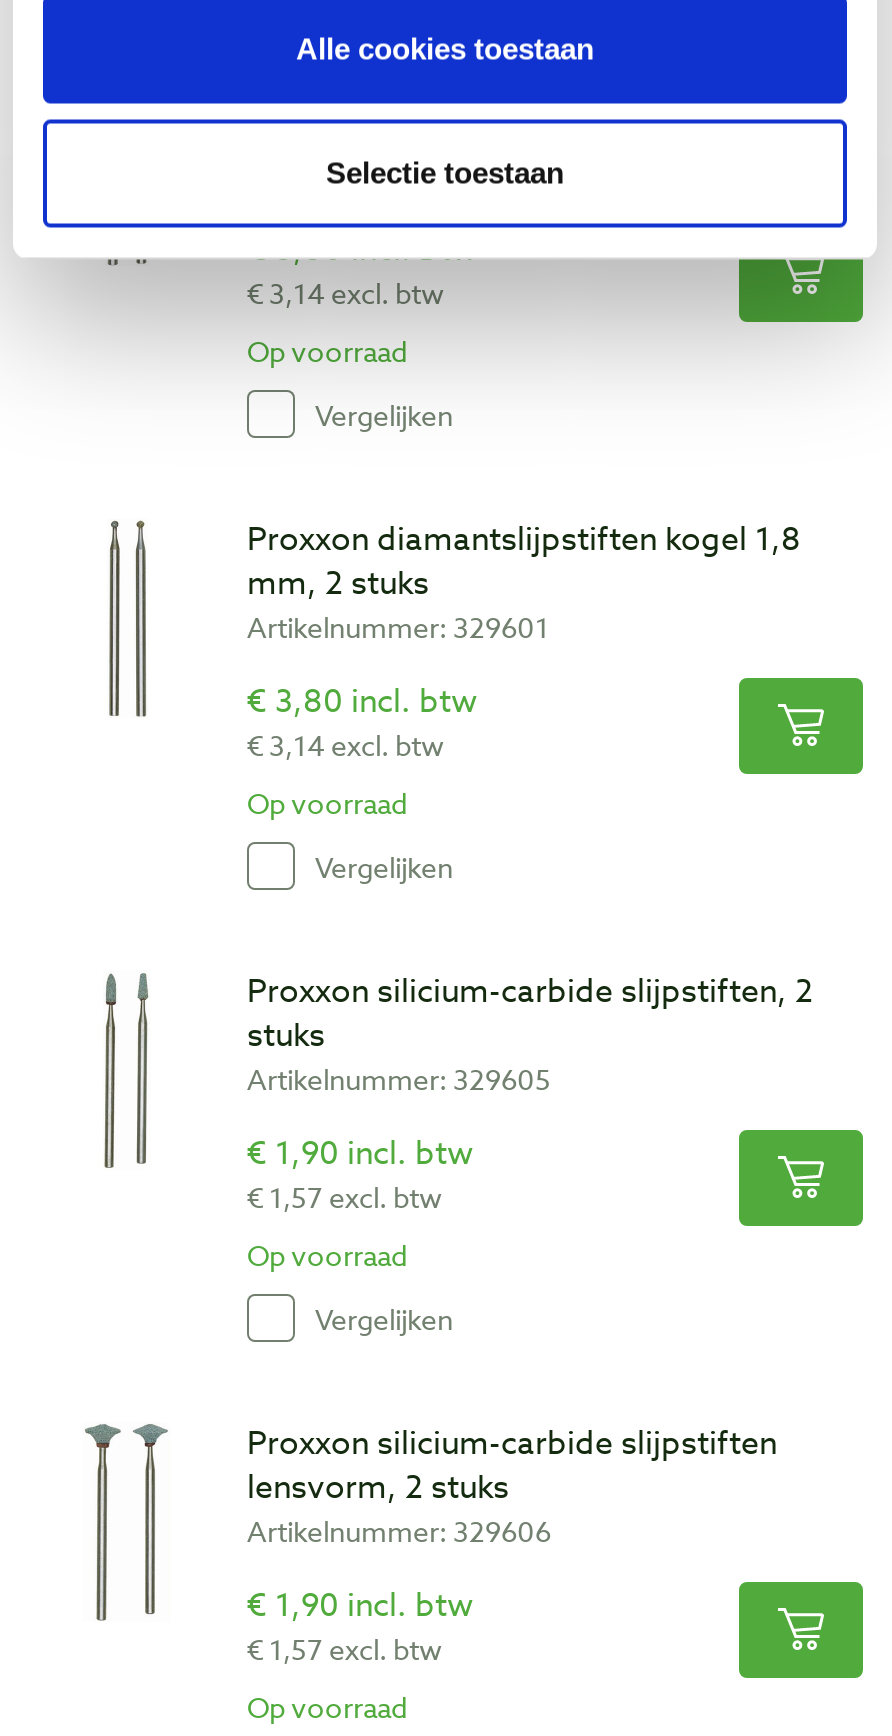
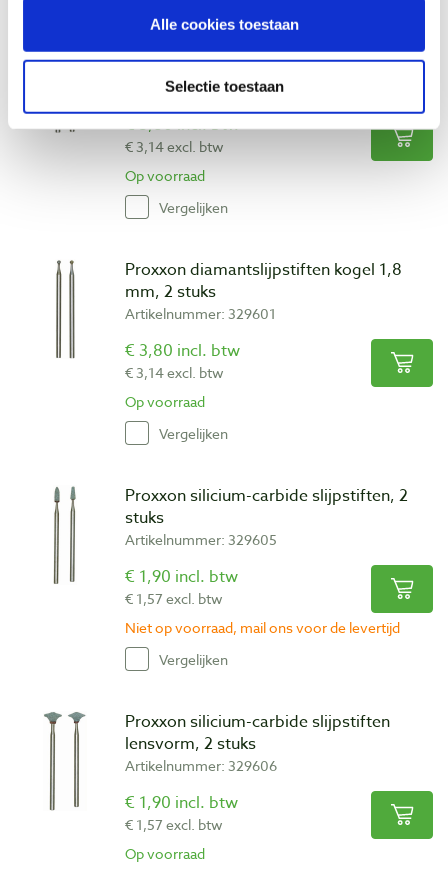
- Op voorraad
+ Niet op voorraad, mail ons voor de levertijd
